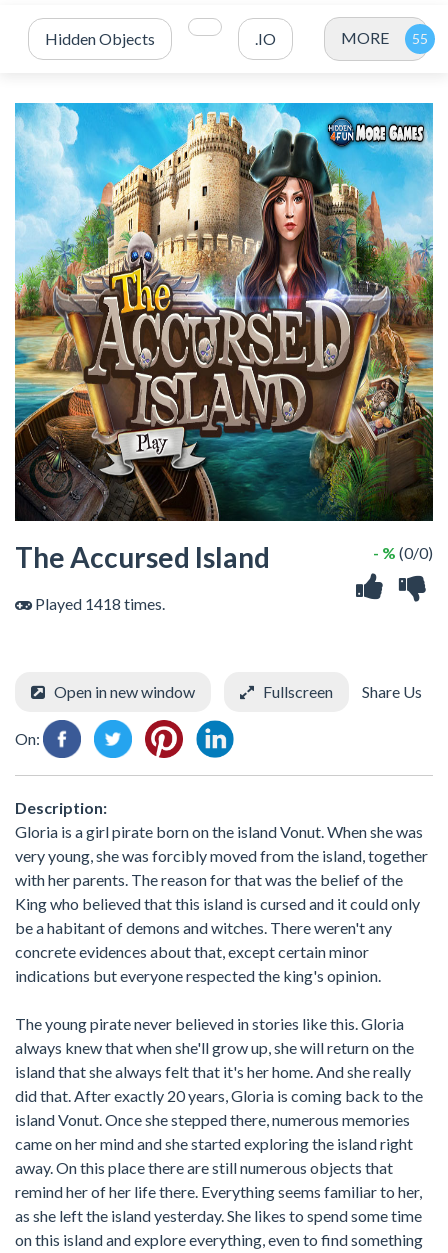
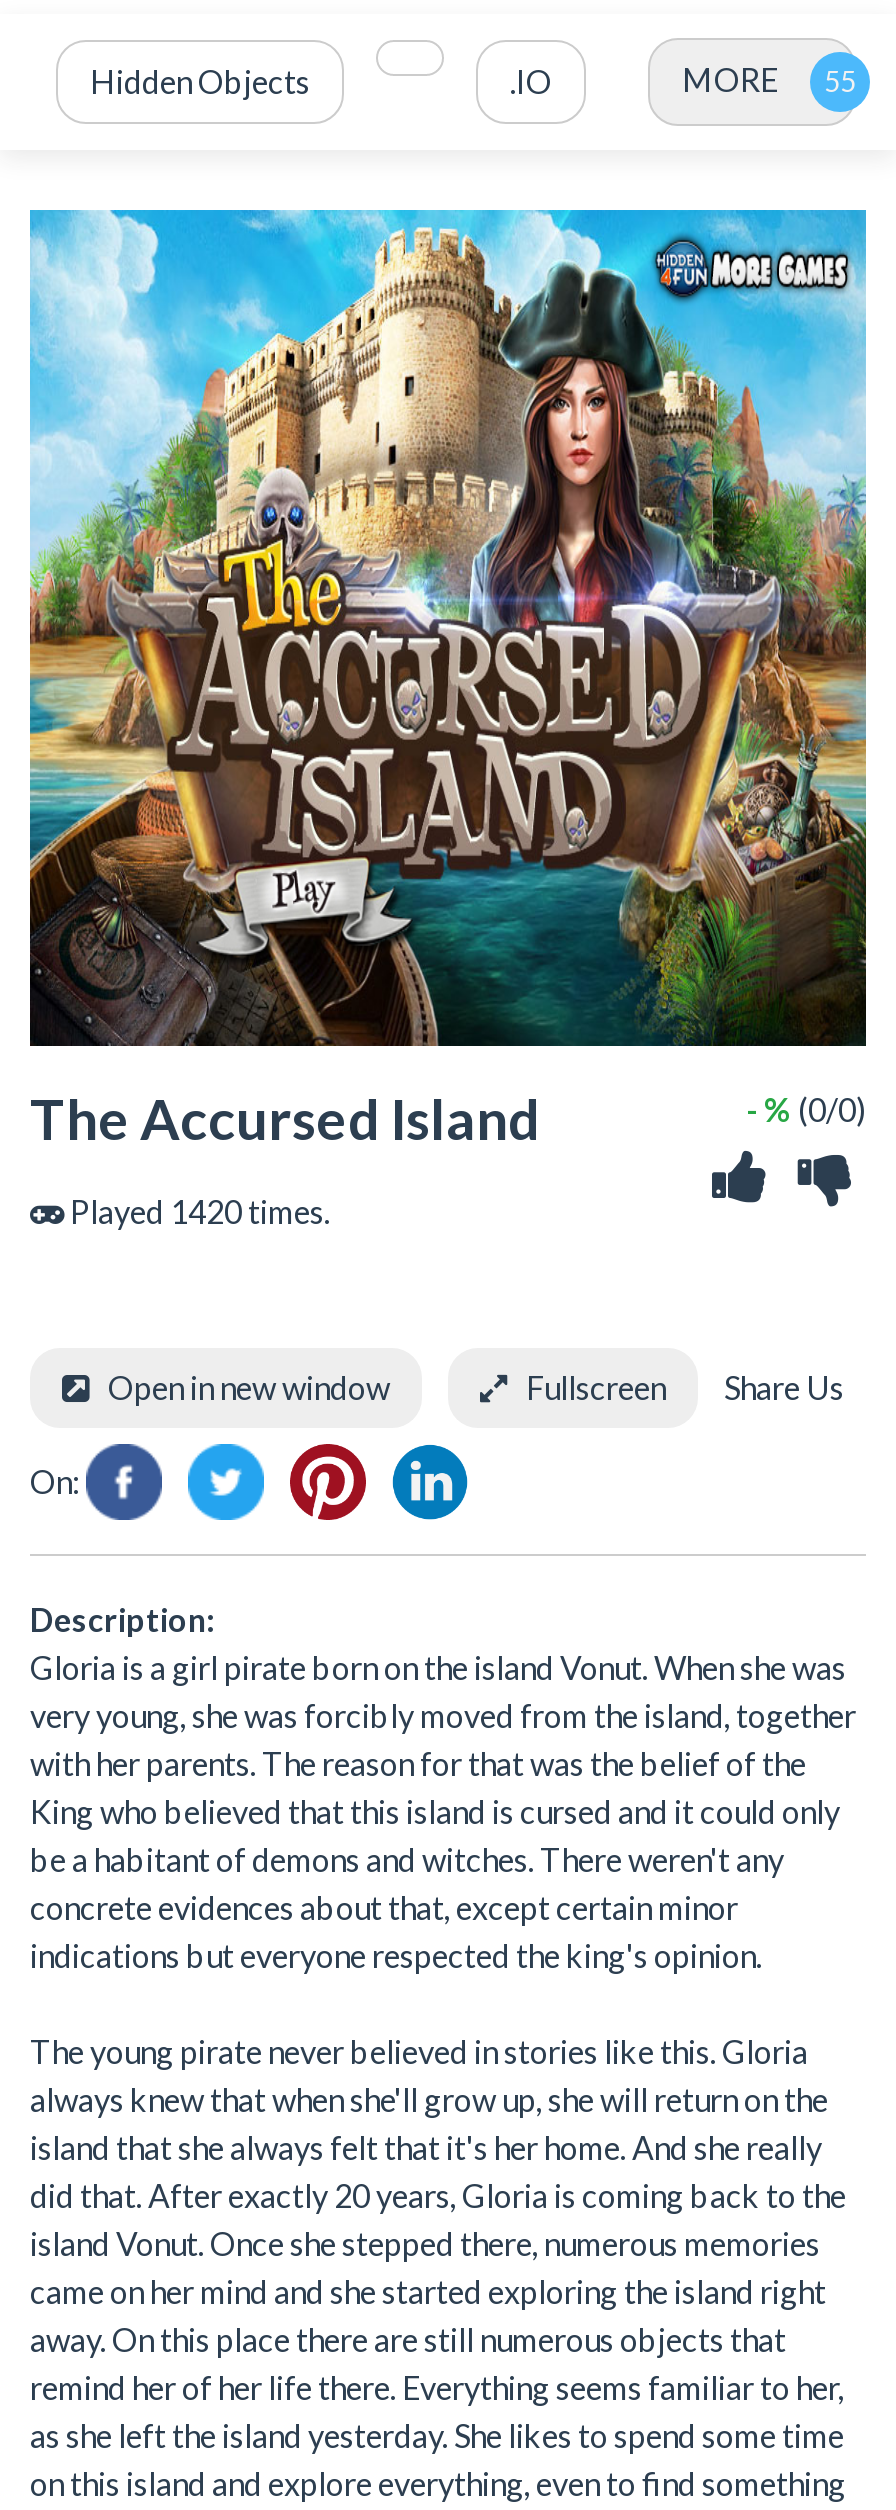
- Played 1418 times.
+ Played 1420 times.
